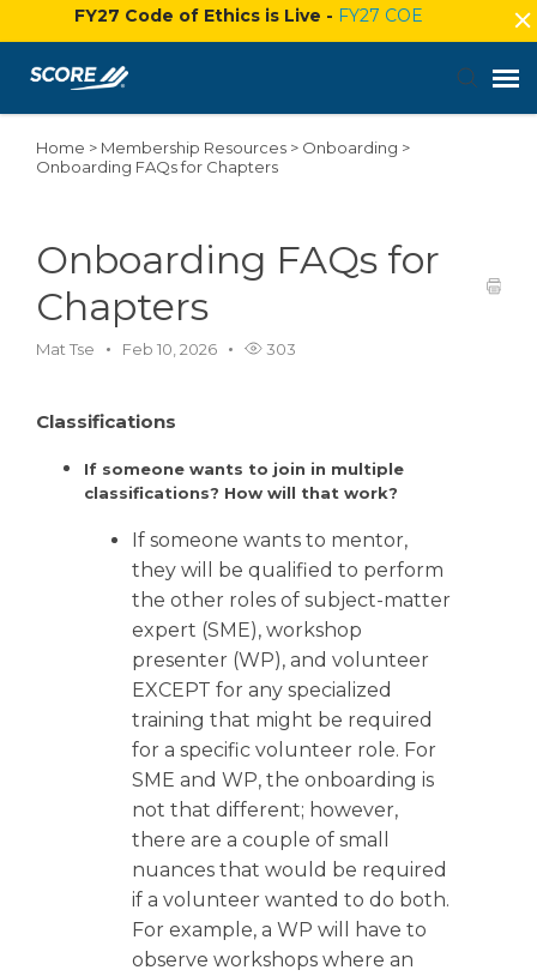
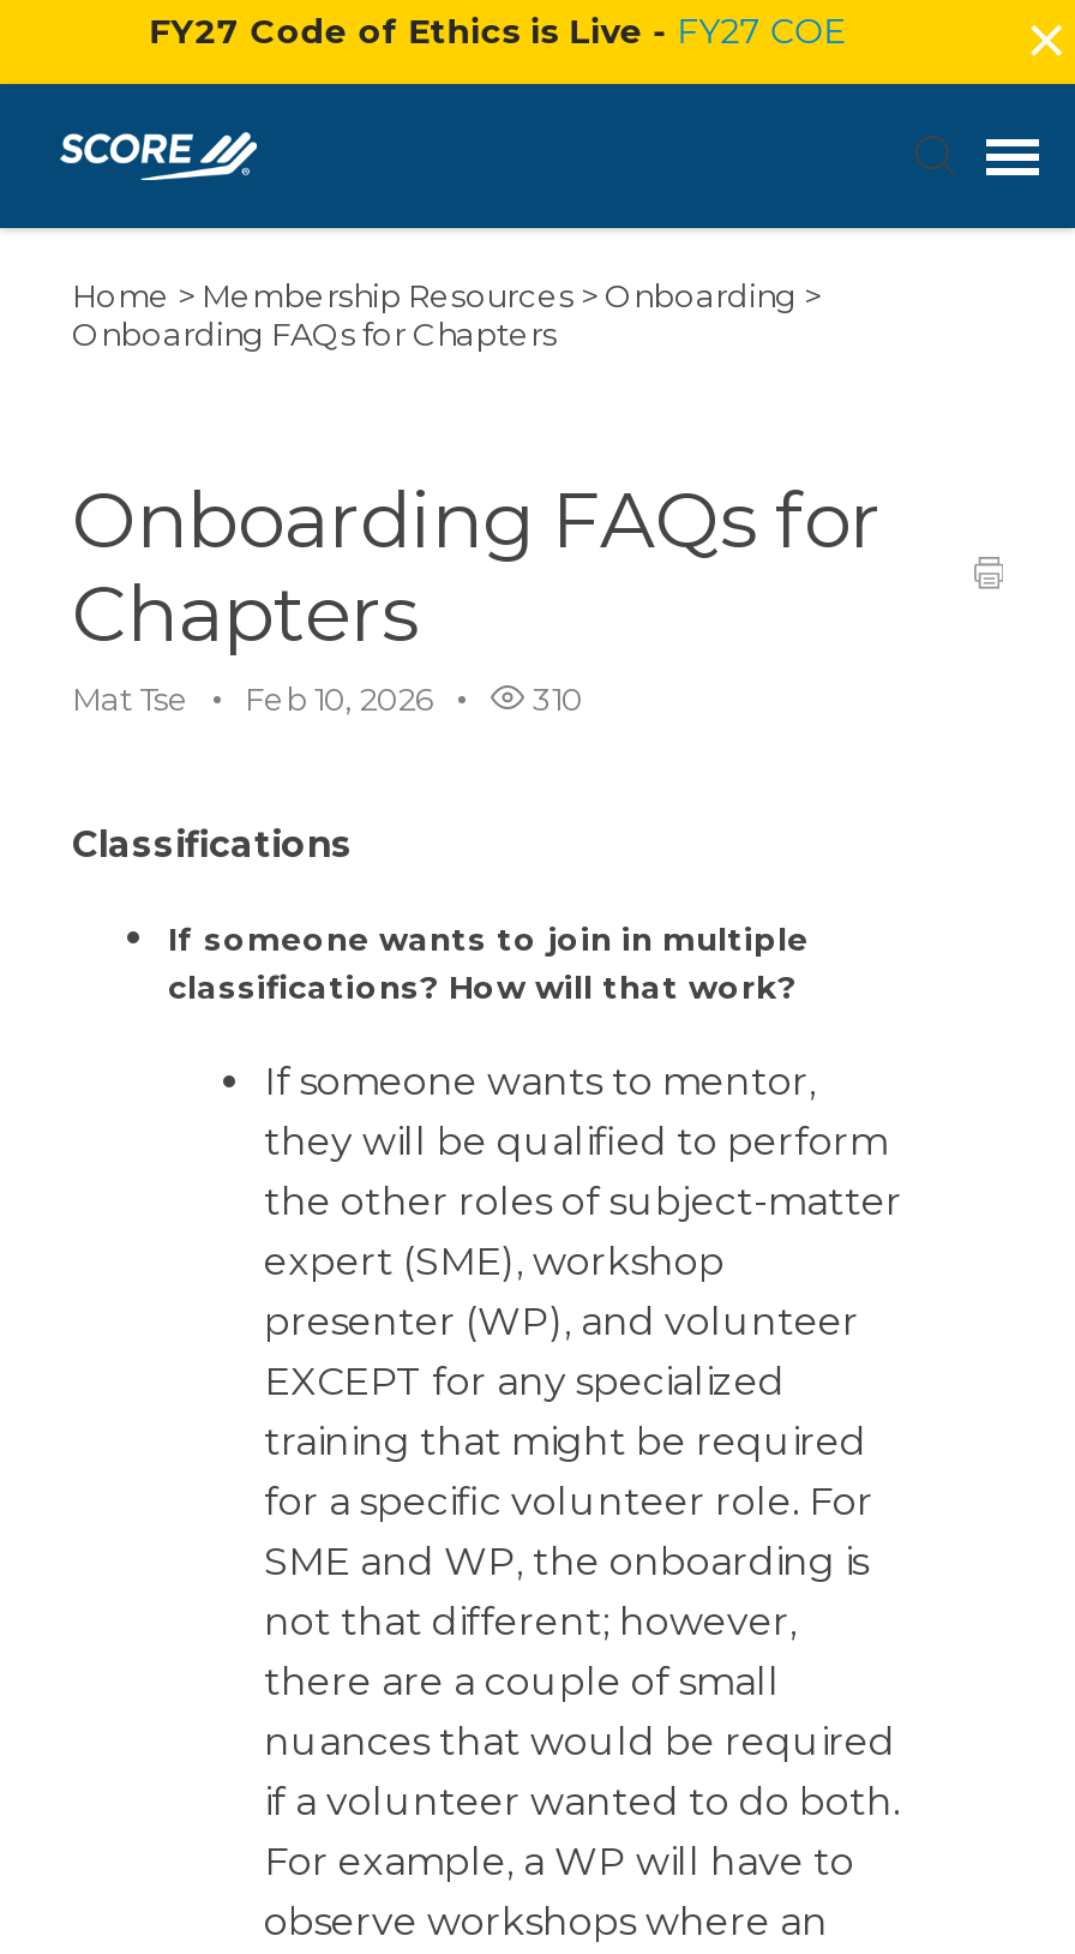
- 303
+ 310
